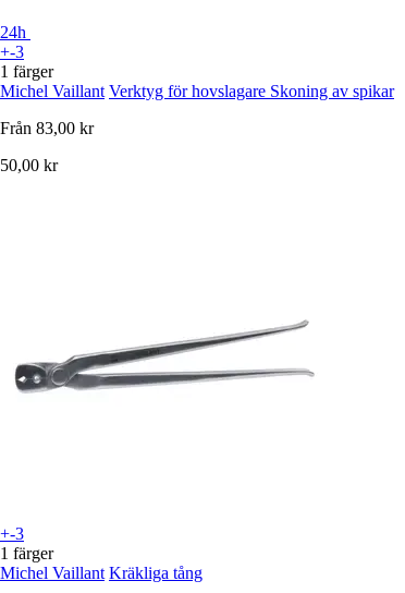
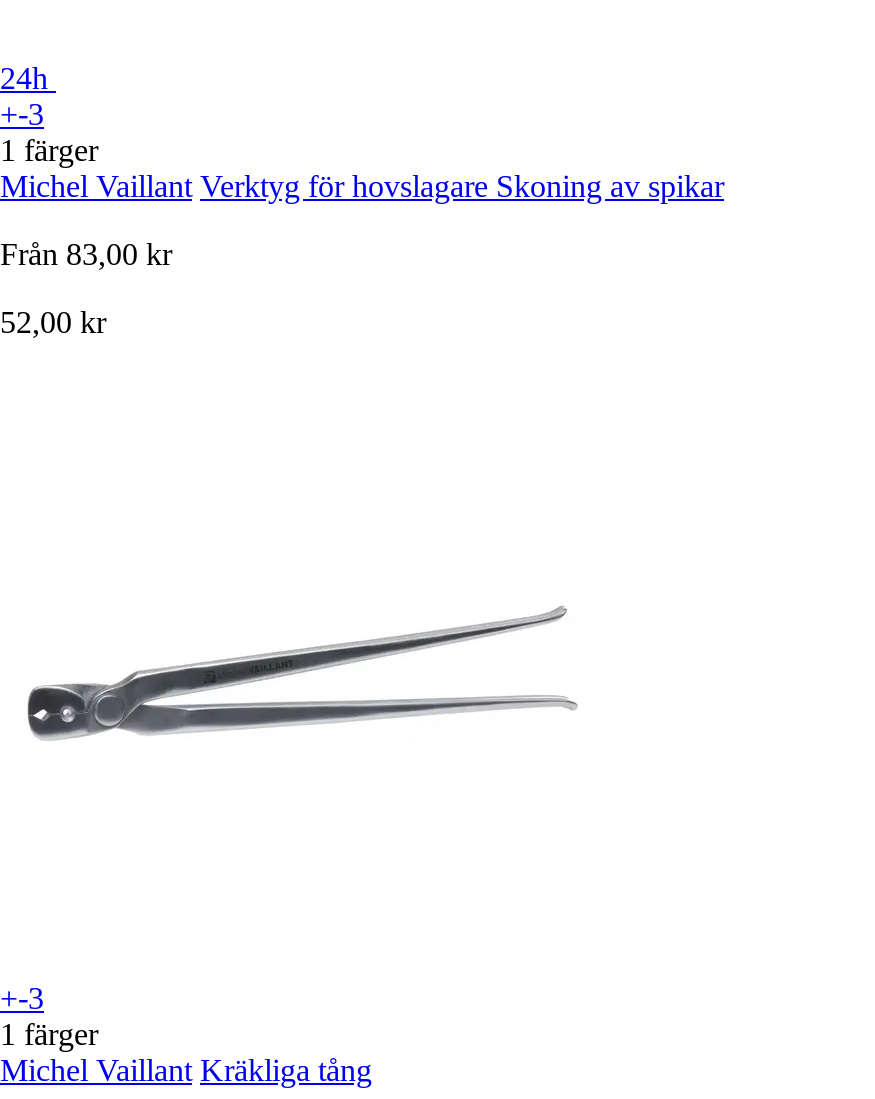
- 50,00 kr
+ 52,00 kr
